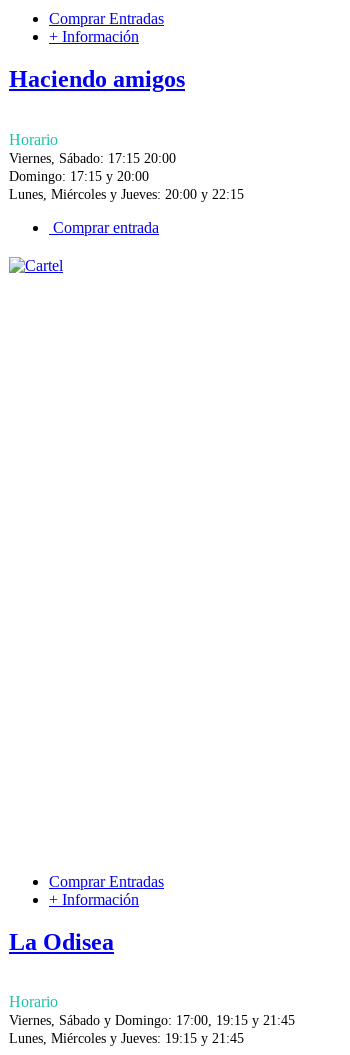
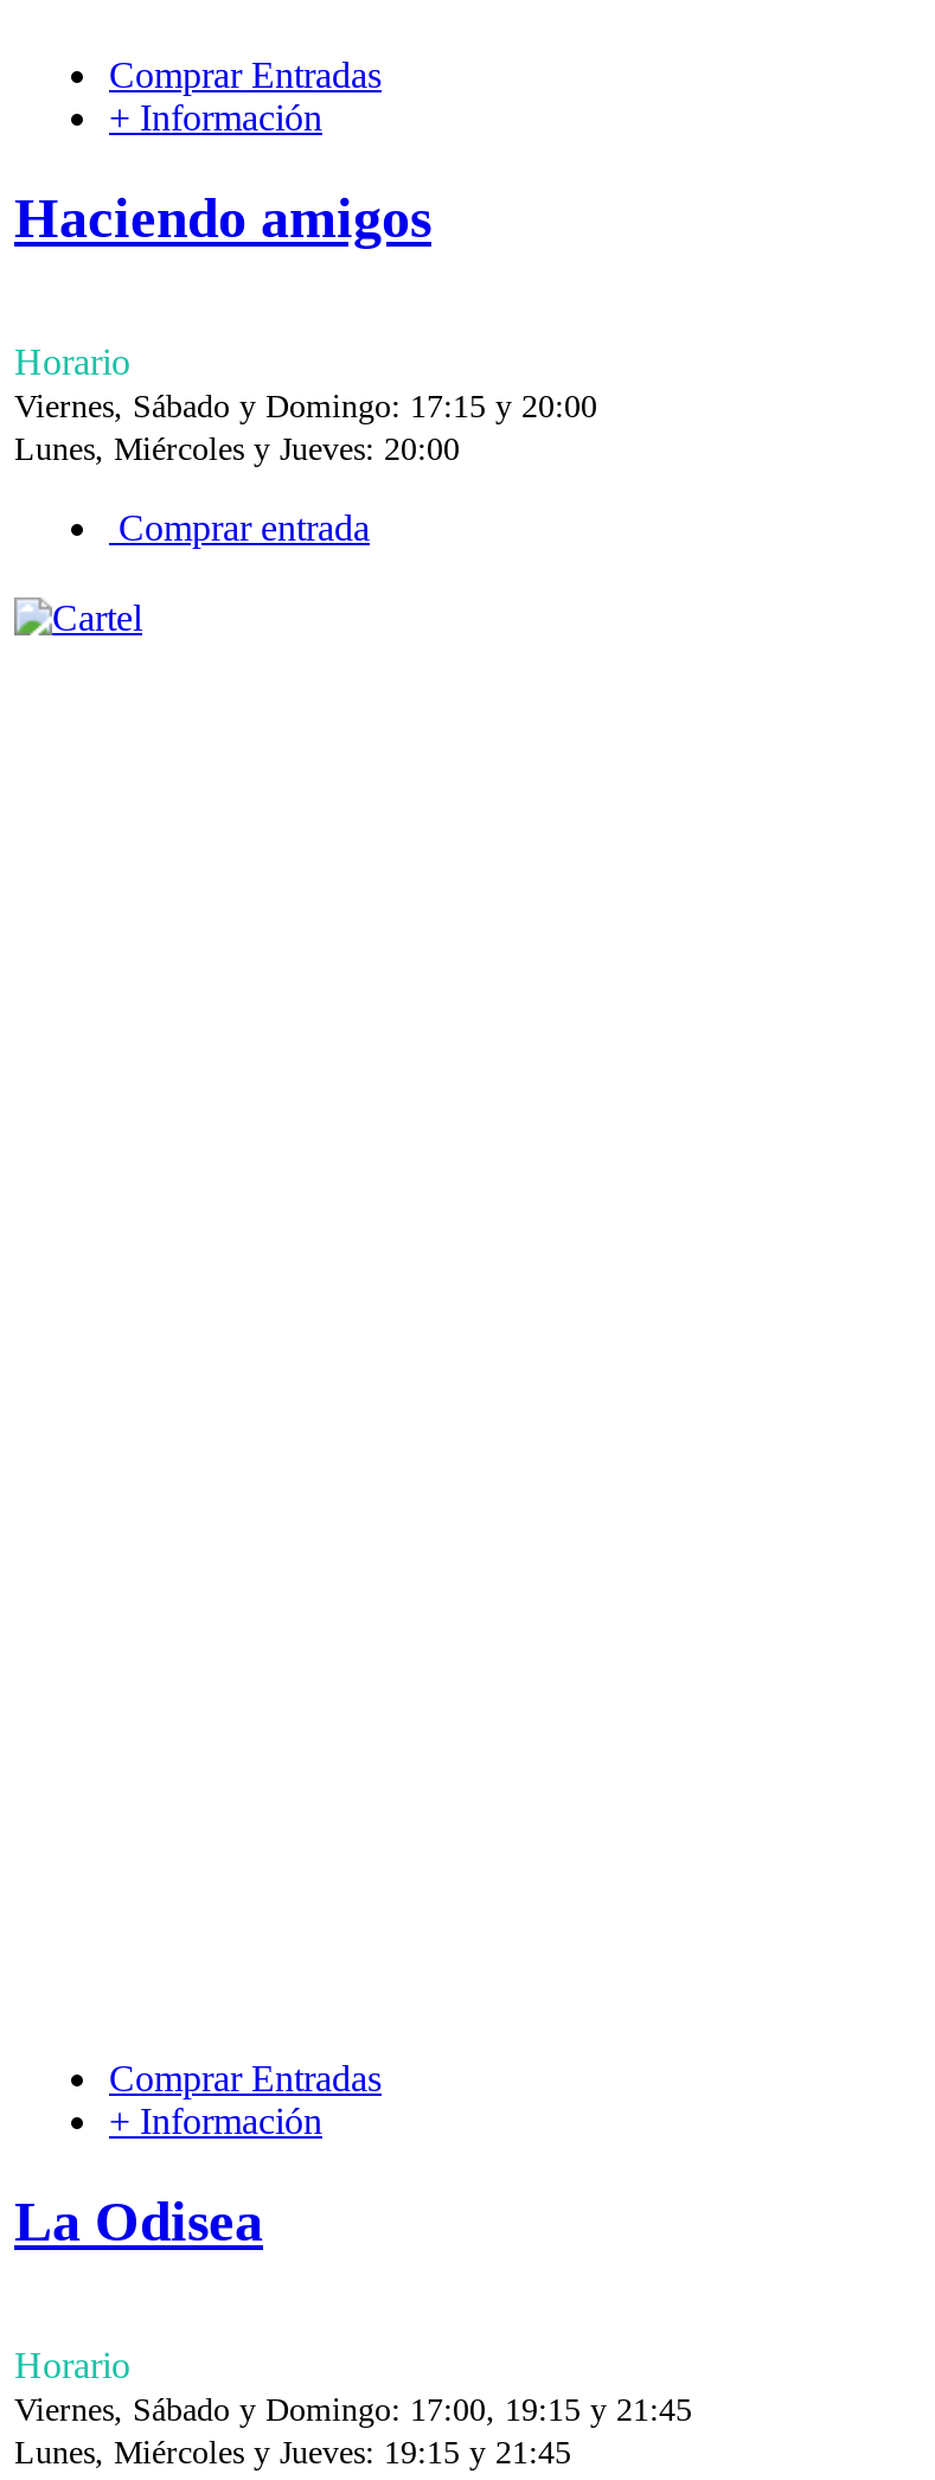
- Viernes, Sábado: 17:15 20:00
- Domingo: 17:15 y 20:00
- Lunes, Miércoles y Jueves: 20:00 y 22:15
+ Viernes, Sábado y Domingo: 17:15 y 20:00
+ Lunes, Miércoles y Jueves: 20:00
